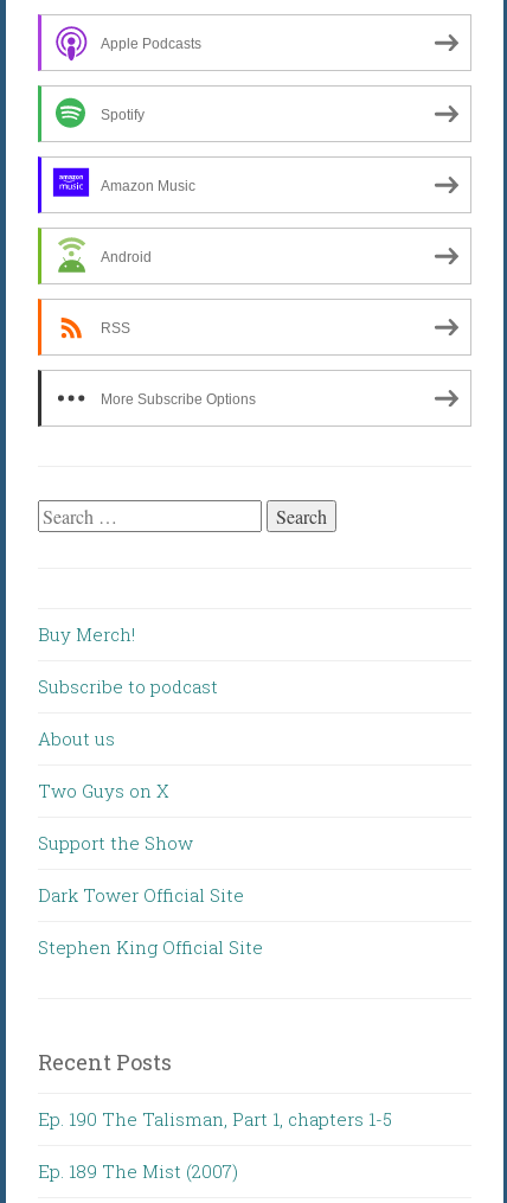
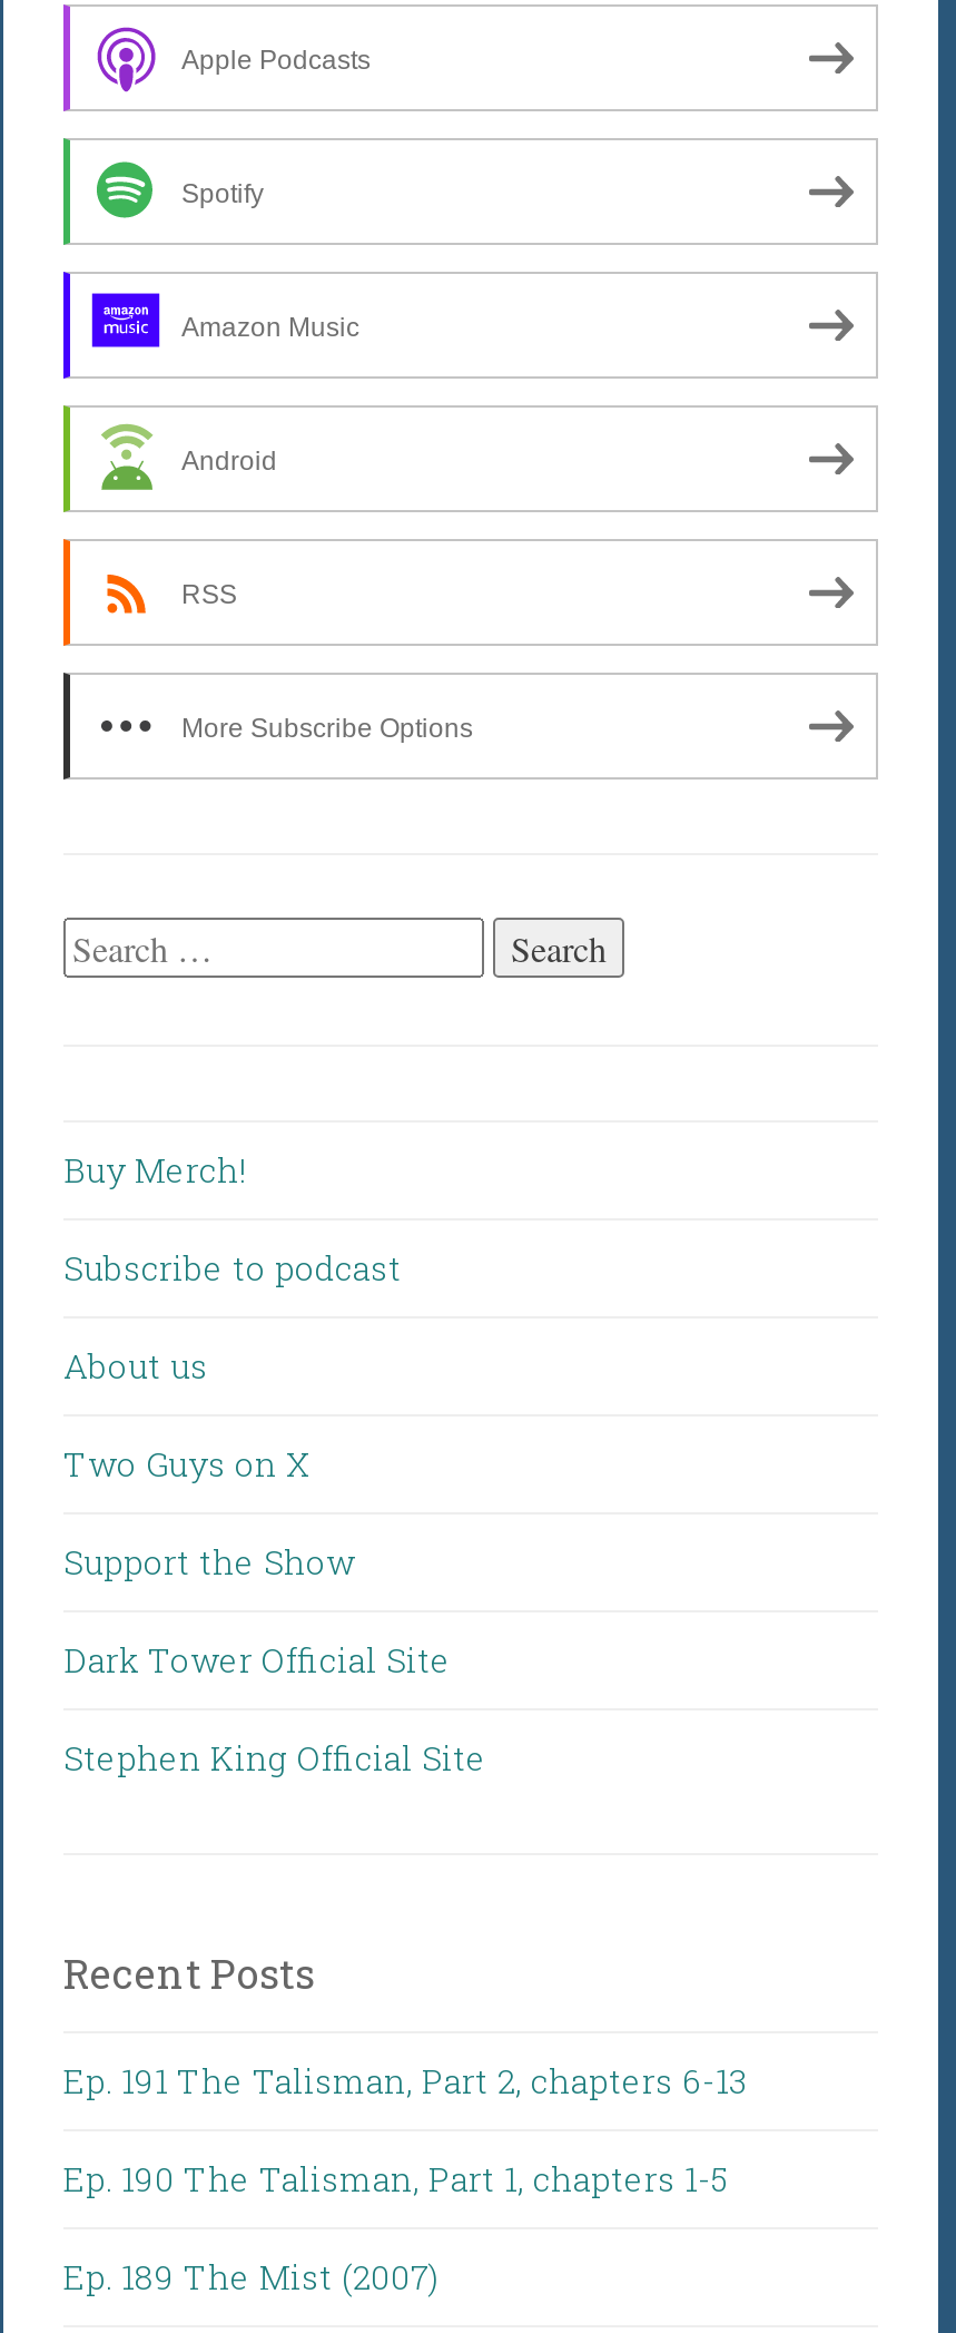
+ Ep. 191 The Talisman, Part 2, chapters 6-13
